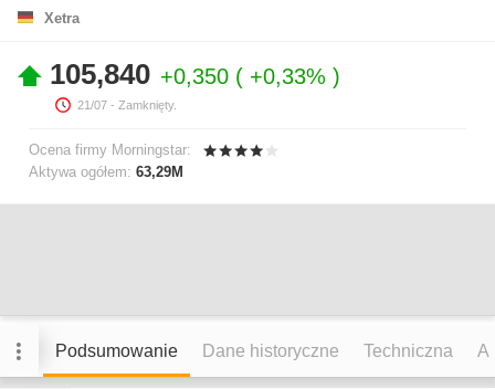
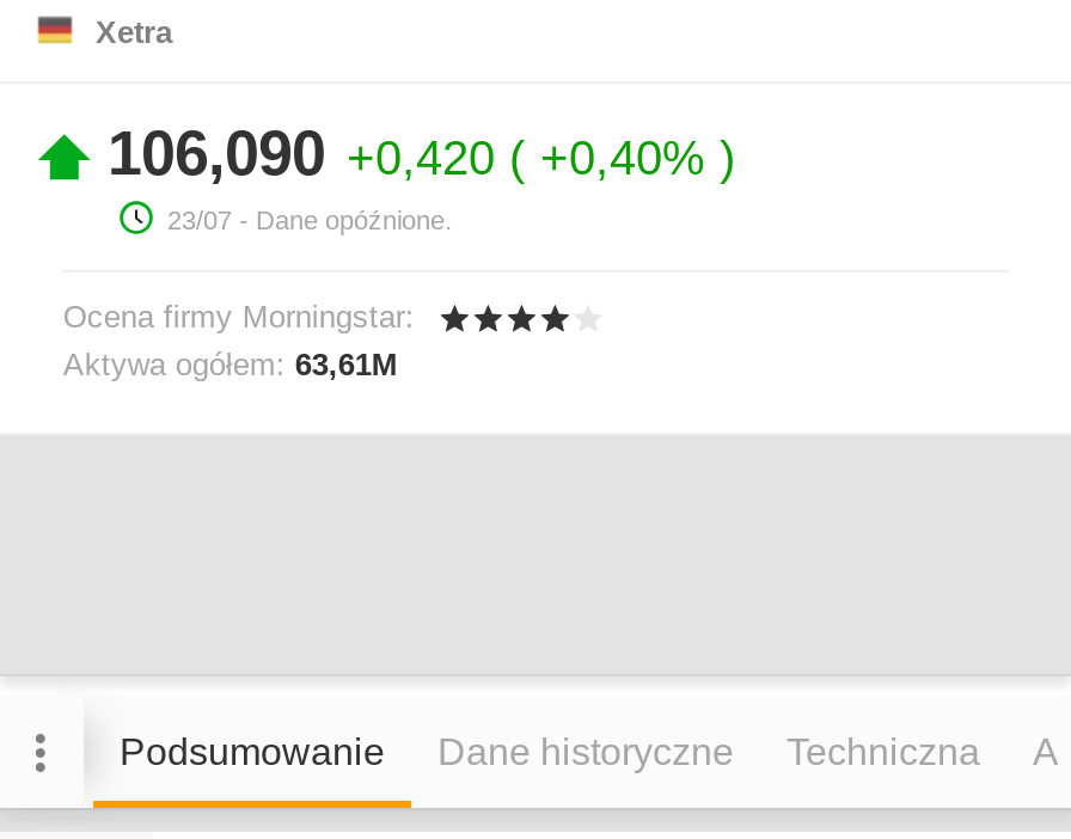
- 105,840 +0,350 +0,33%
- 21/07 - Zamknięty.
+ 106,090 +0,420 +0,40%
+ 23/07 - Dane opóźnione.

- Aktywa ogółem: 63,29M
+ Aktywa ogółem: 63,61M
